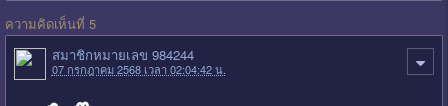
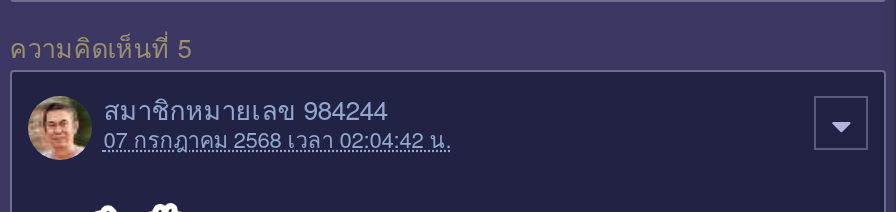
- [image]
+ [image]
